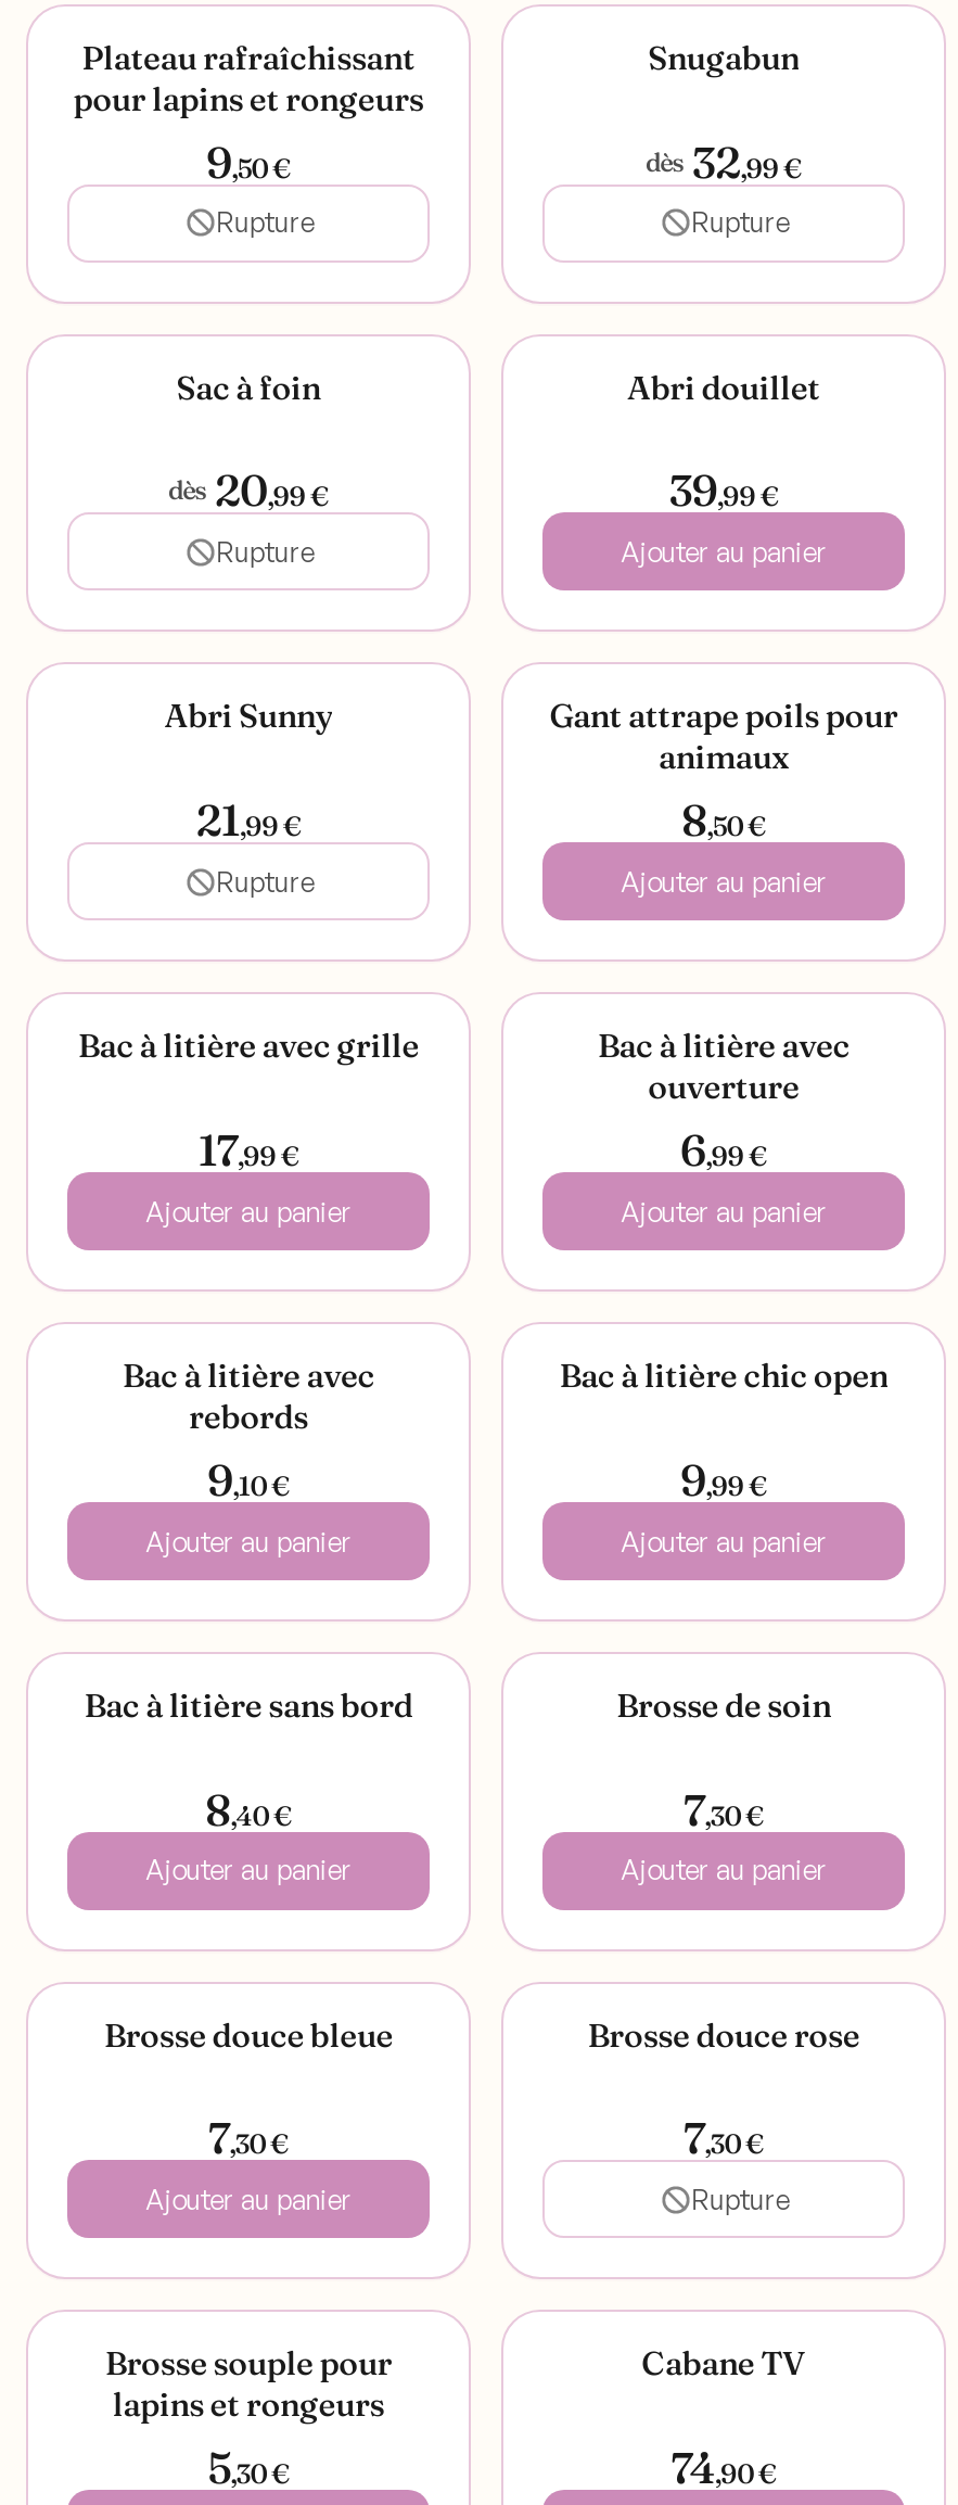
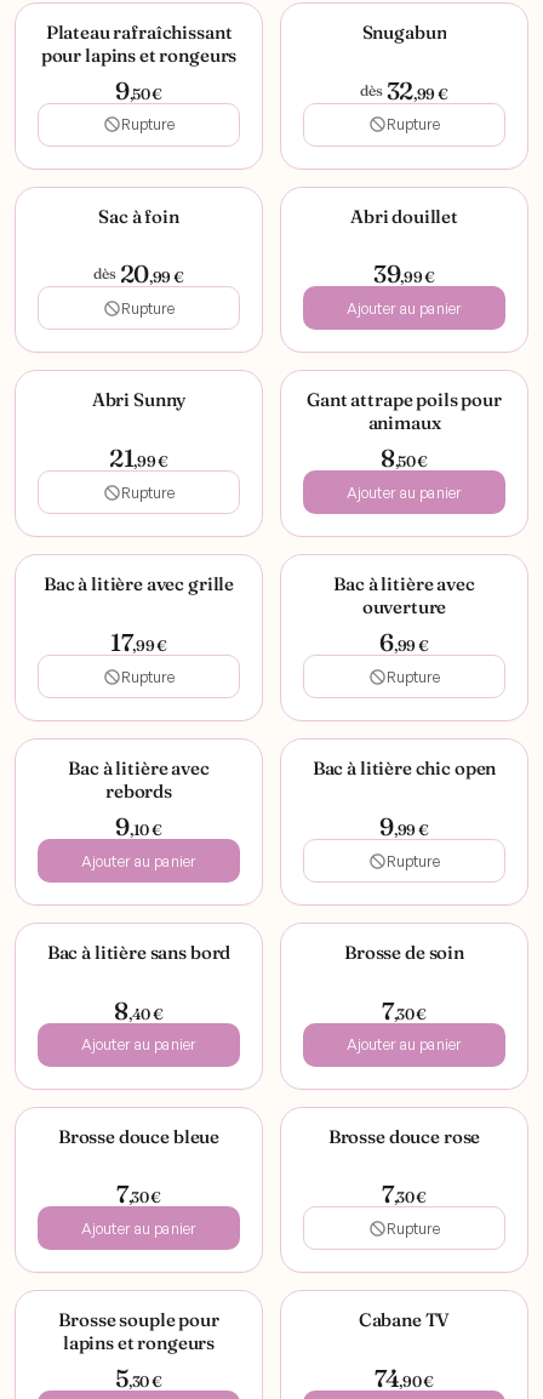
- Ajouter au panier
+ Rupture

- Ajouter au panier
+ Rupture

- Ajouter au panier
+ Rupture
